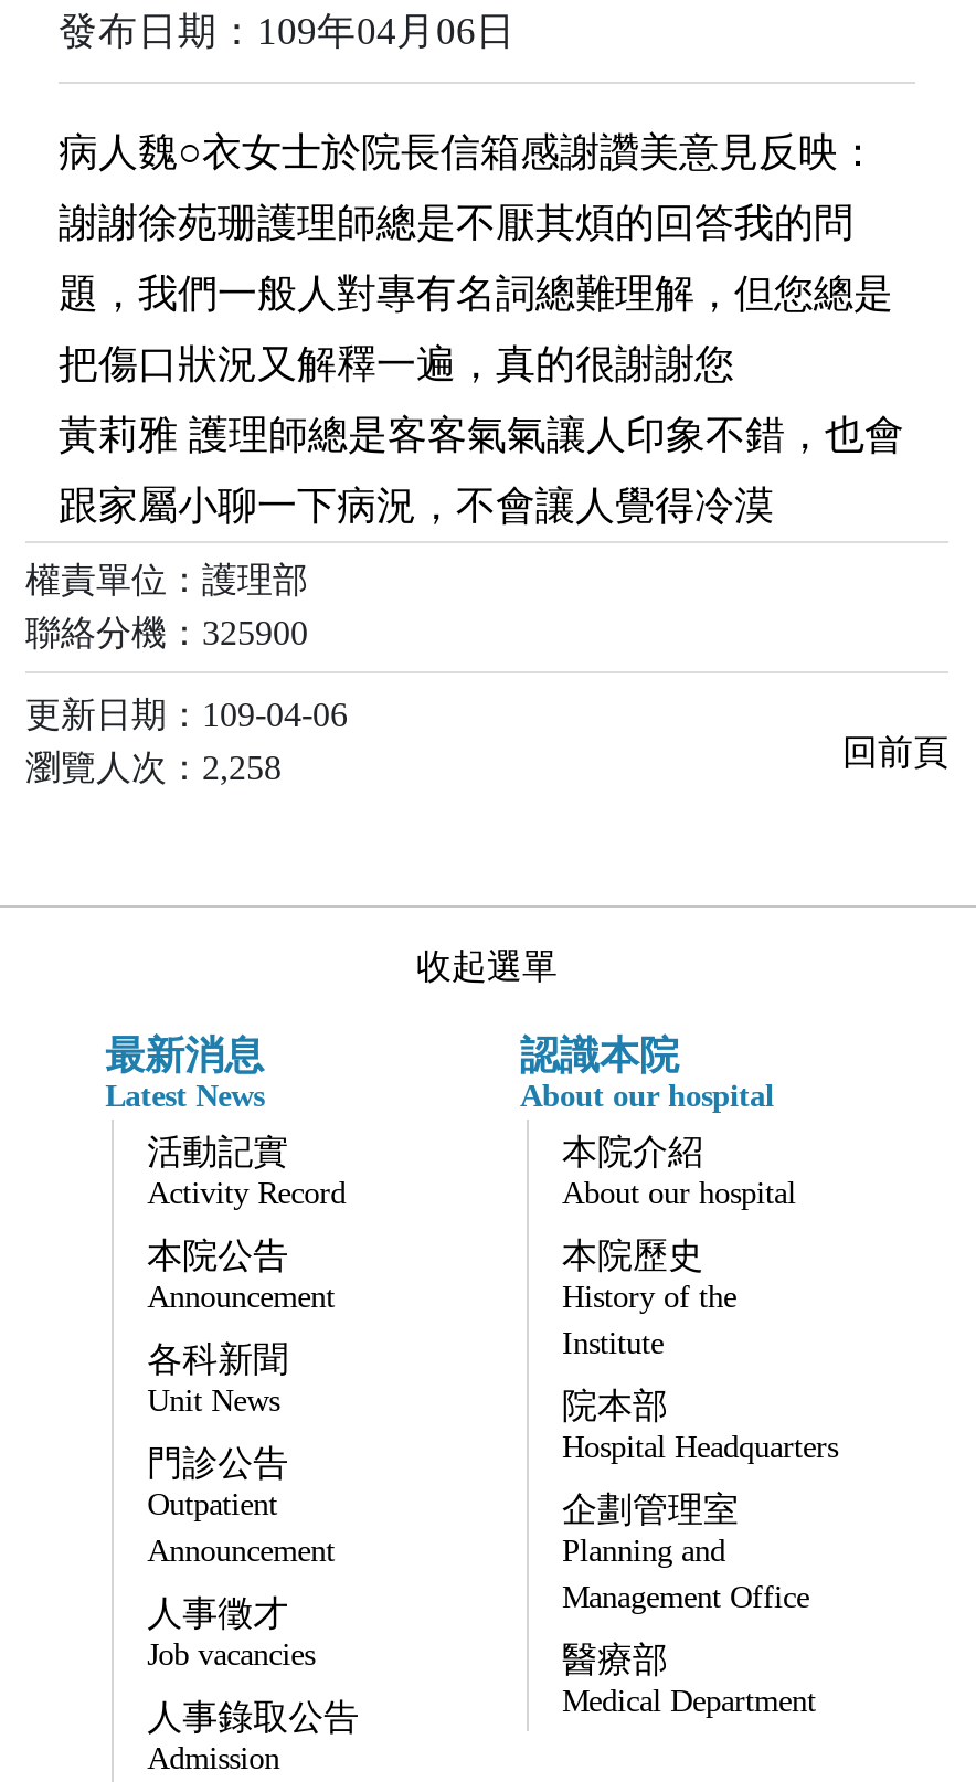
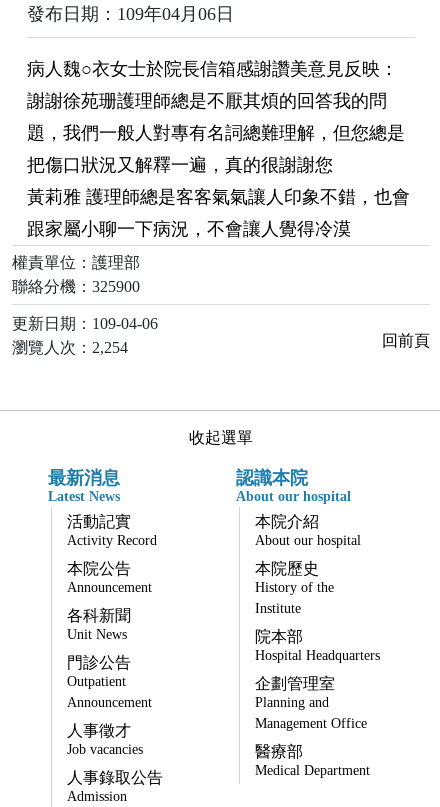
- 瀏覽人次：2,258
+ 瀏覽人次：2,254
